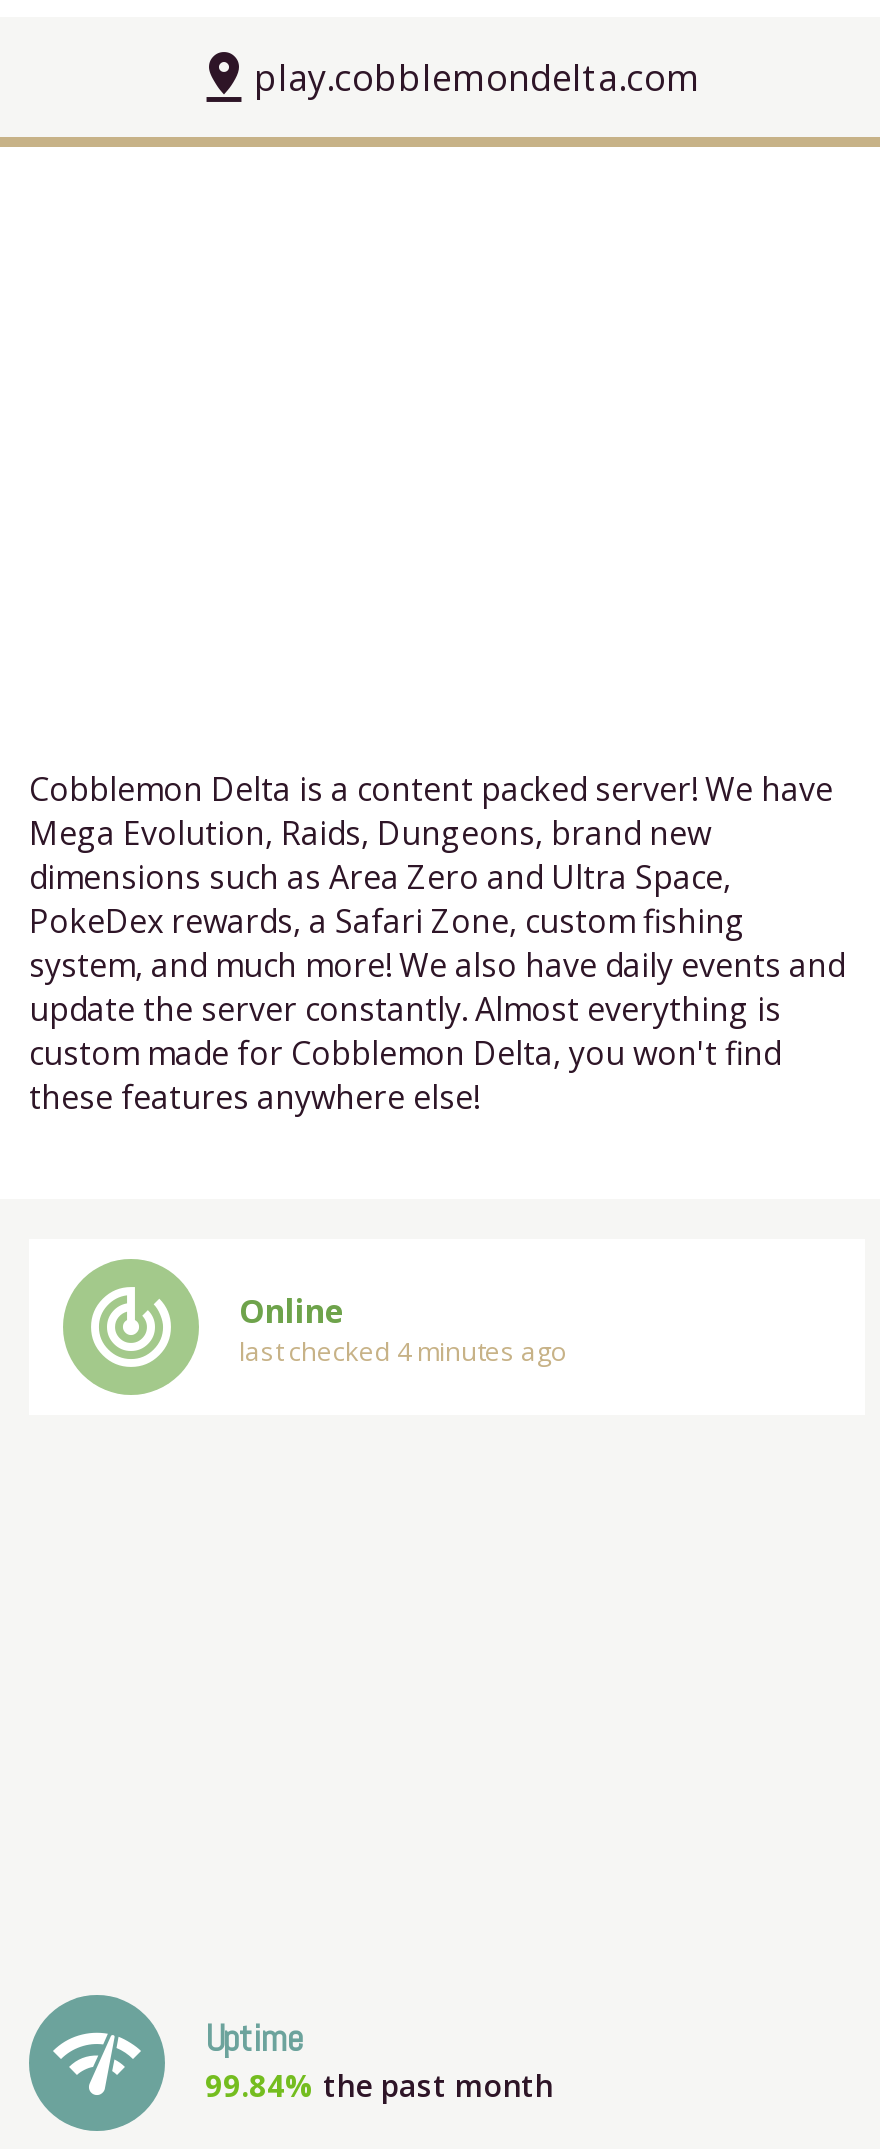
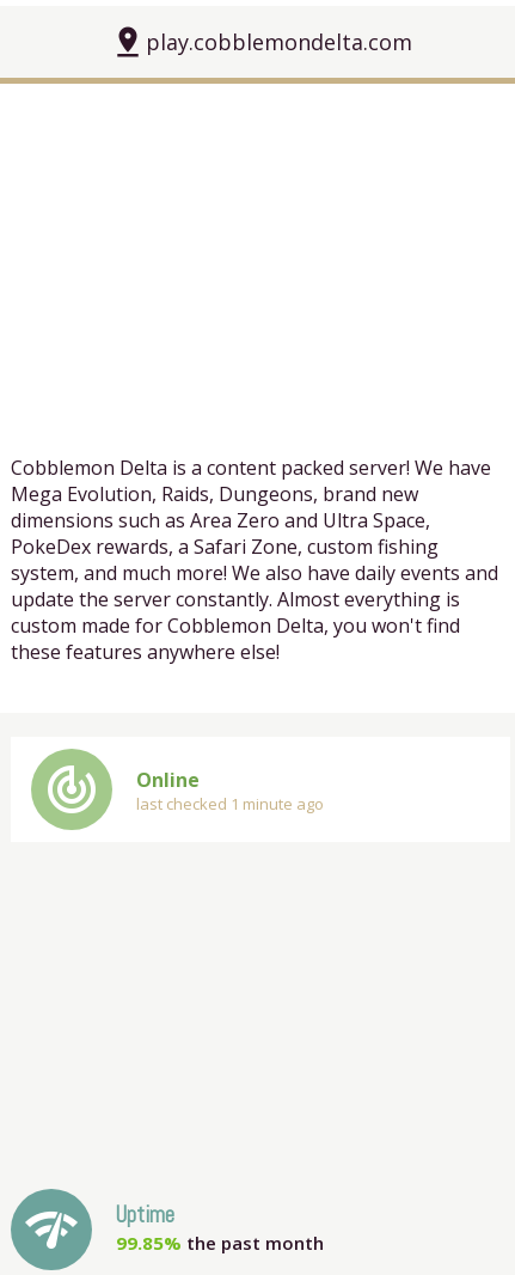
- last checked 4 minutes ago
+ last checked 1 minute ago

- 99.84% the past month
+ 99.85% the past month
